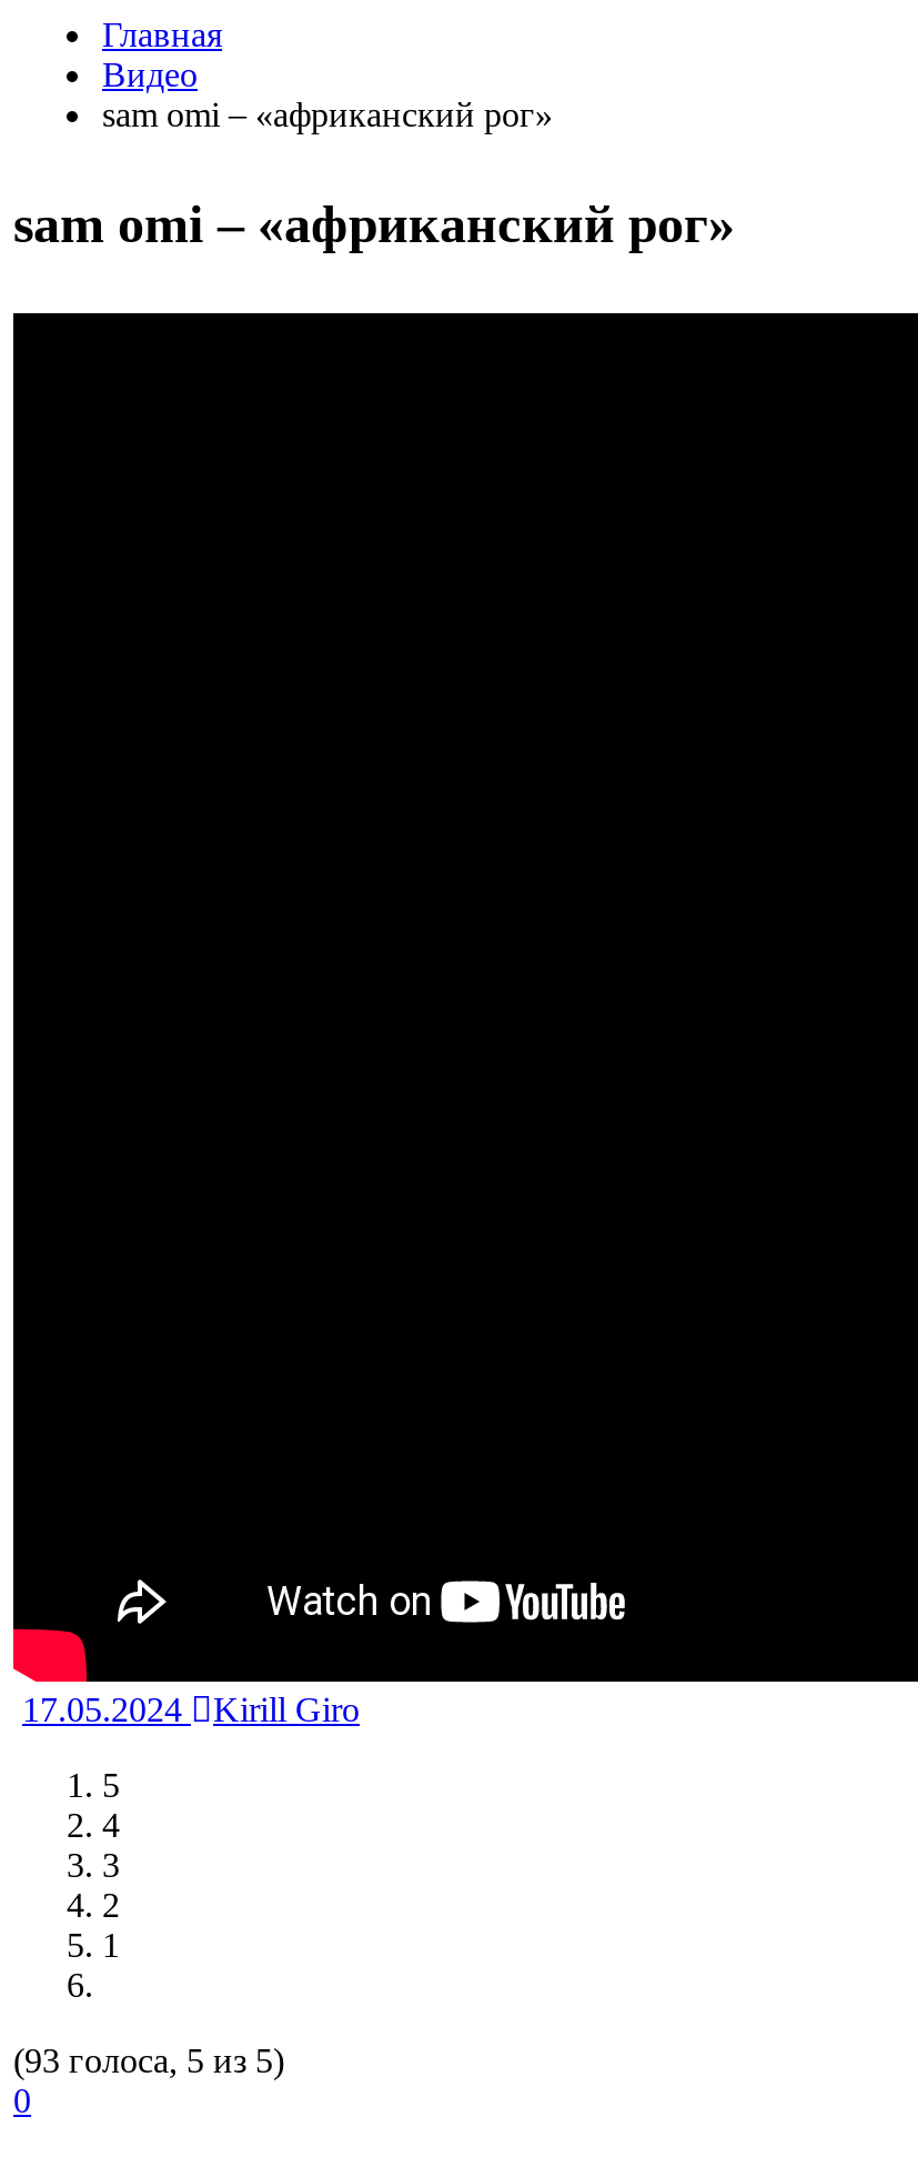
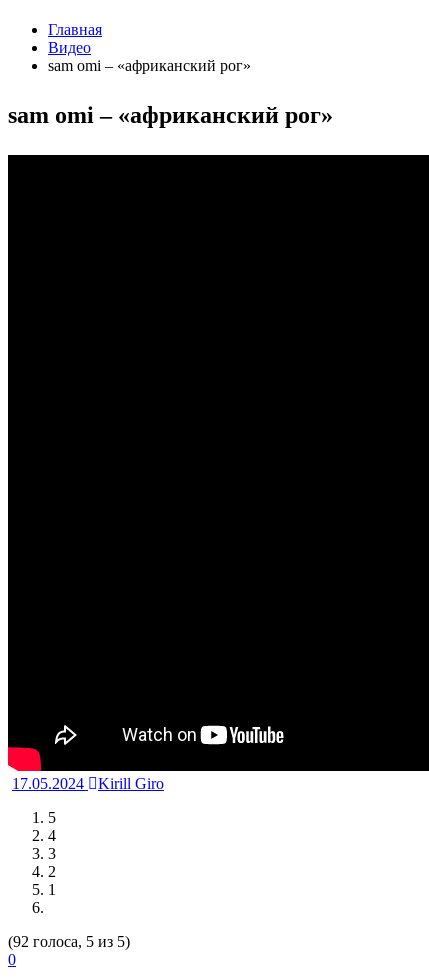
- (93 голоса, 5 из 5)
+ (92 голоса, 5 из 5)
